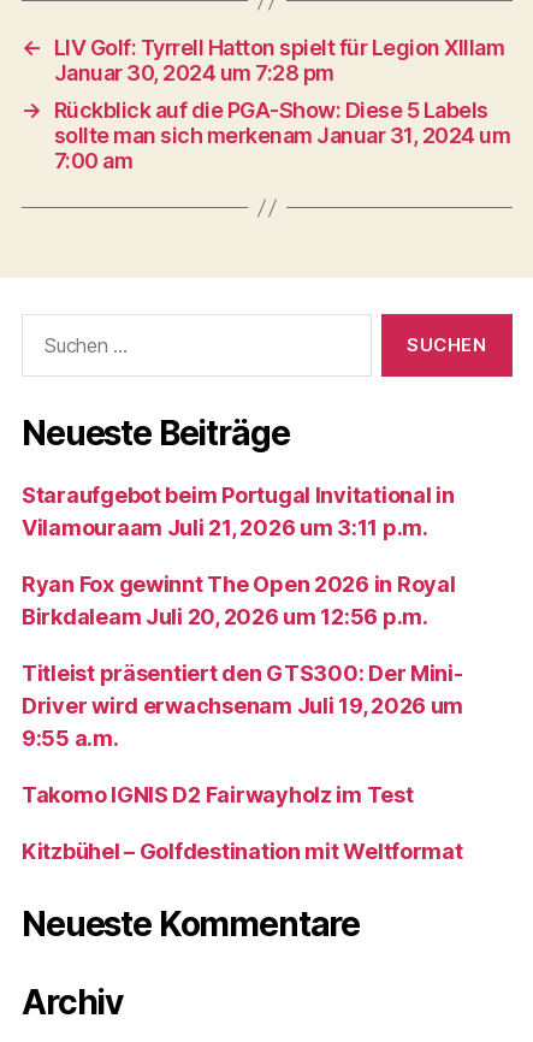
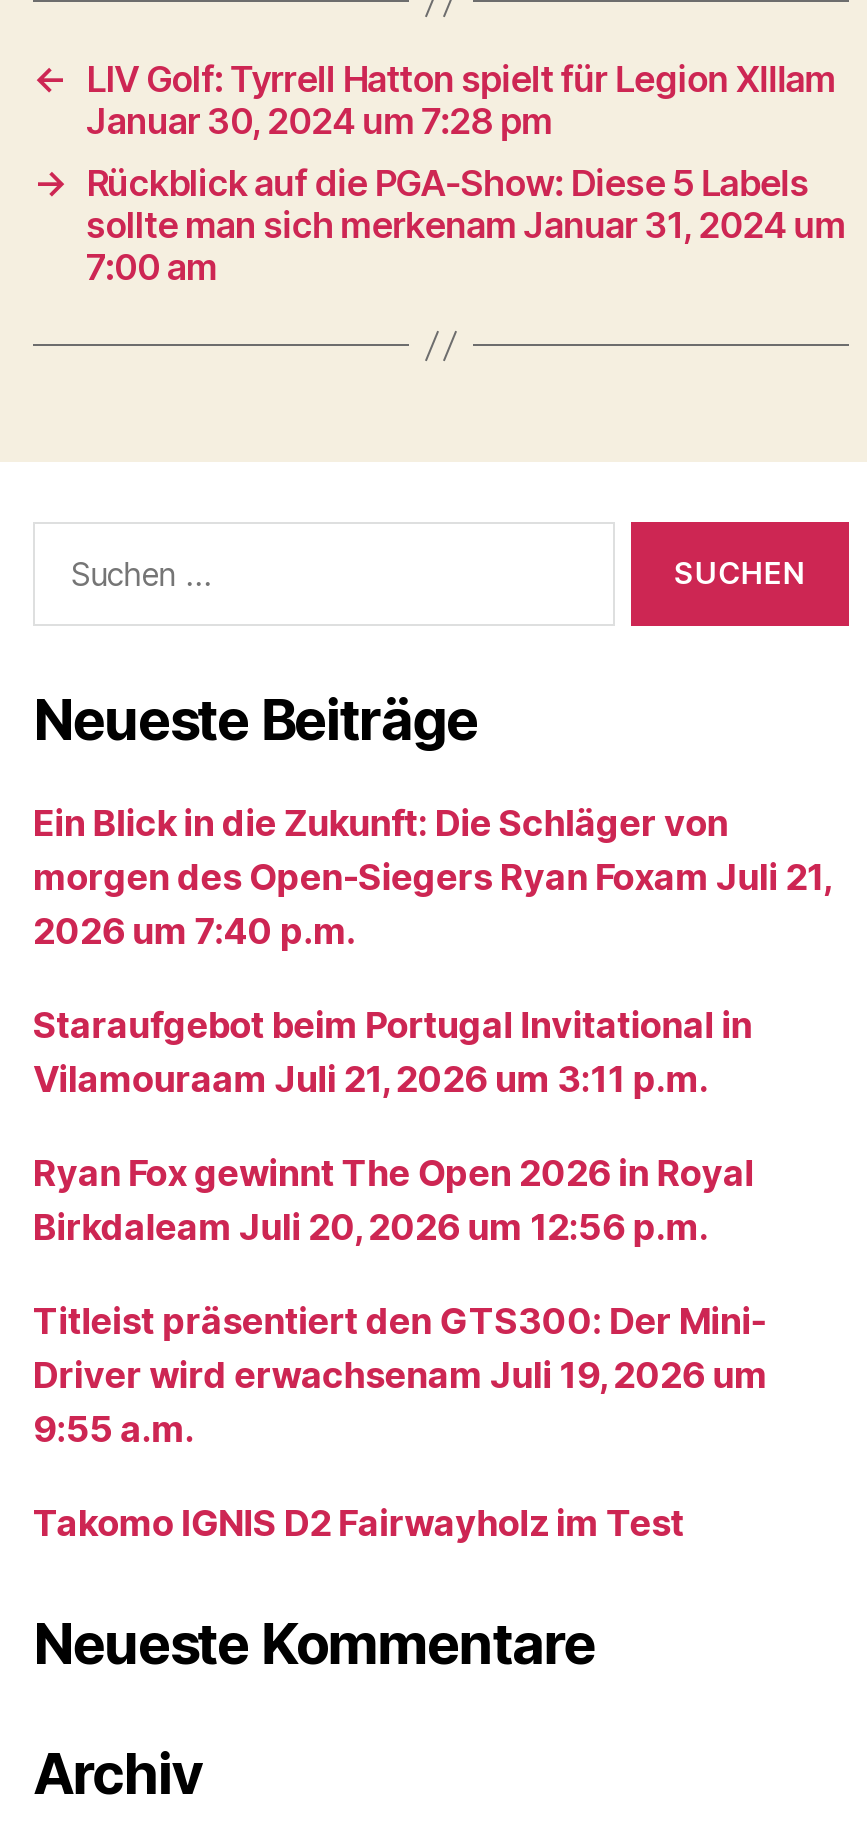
+ Ein Blick in die Zukunft: Die Schläger von
+ morgen des Open-Siegers Ryan Foxam Juli 21,
+ 2026 um 7:40 p.m.

moved down: Staraufgebot beim Portugal Invitational in | Vilamouraam Juli 21, 2026 um 3:11 p.m. | Ryan Fox gewinnt The Open 2026 in Royal | Birkdaleam Juli 20, 2026 um 12:56 p.m. | Titleist präsentiert den GTS300: Der Mini- | Driver wird erwachsenam Juli 19, 2026 um | 9:55 a.m. | Takomo IGNIS D2 Fairwayholz im Test

- Kitzbühel – Golfdestination mit Weltformat
